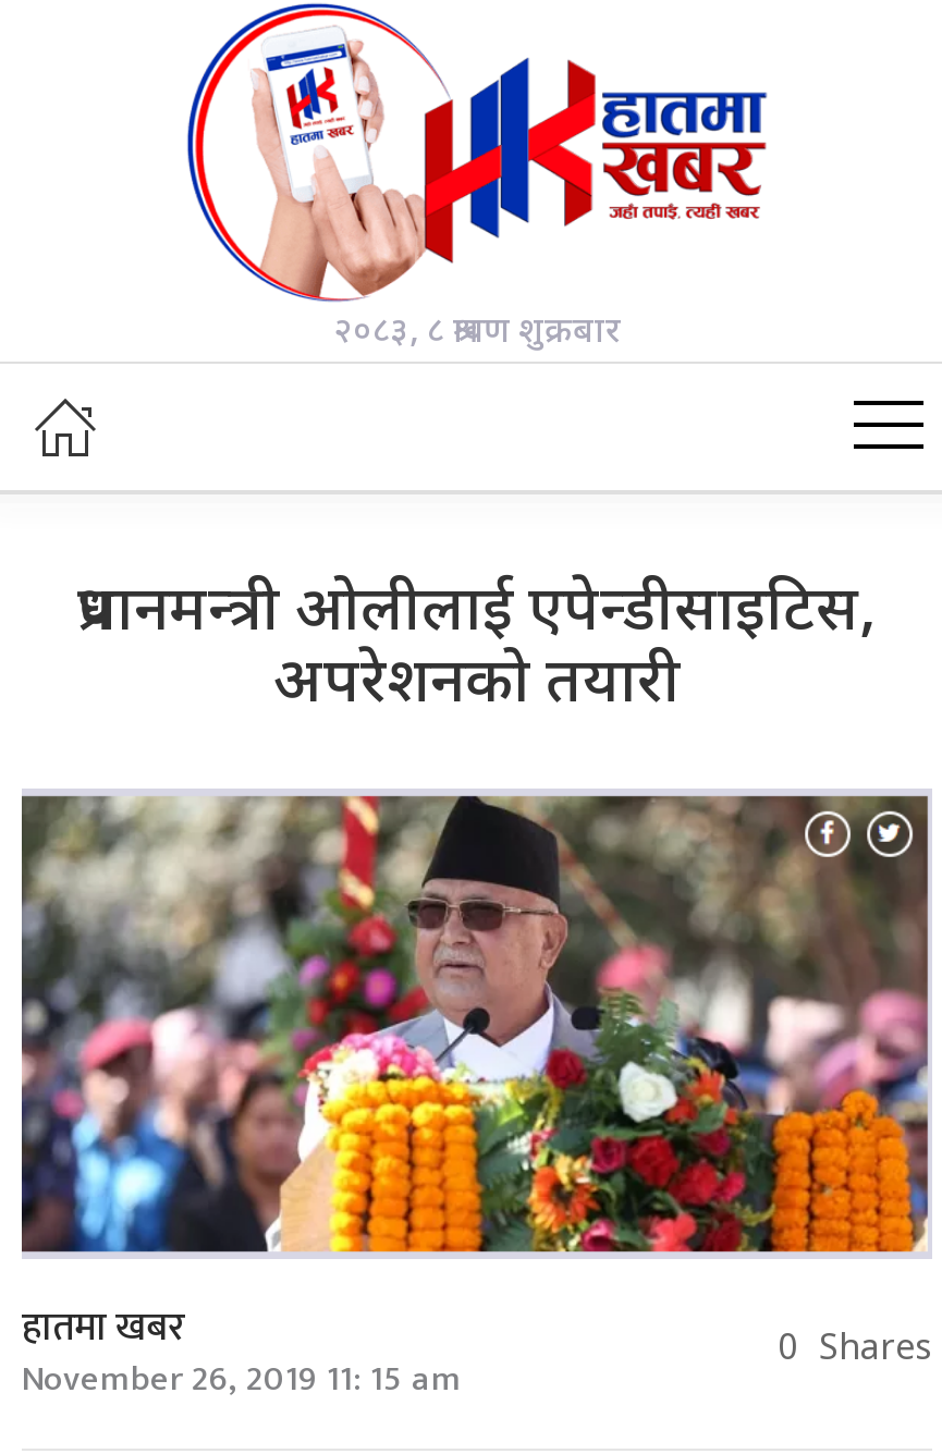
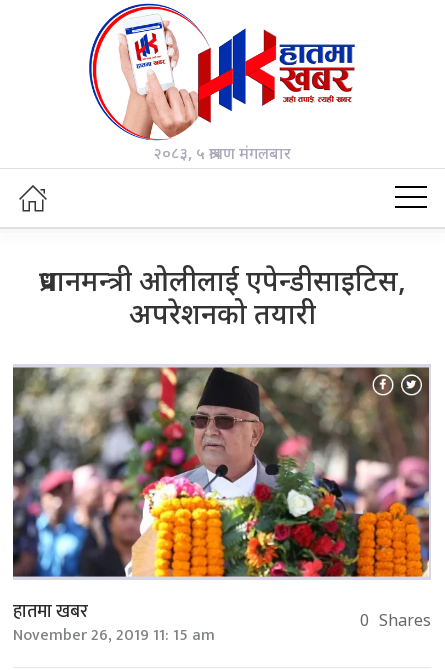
- २०८३, ८ श्रावण शुक्रबार
+ २०८३, ५ श्रावण मंगलबार
